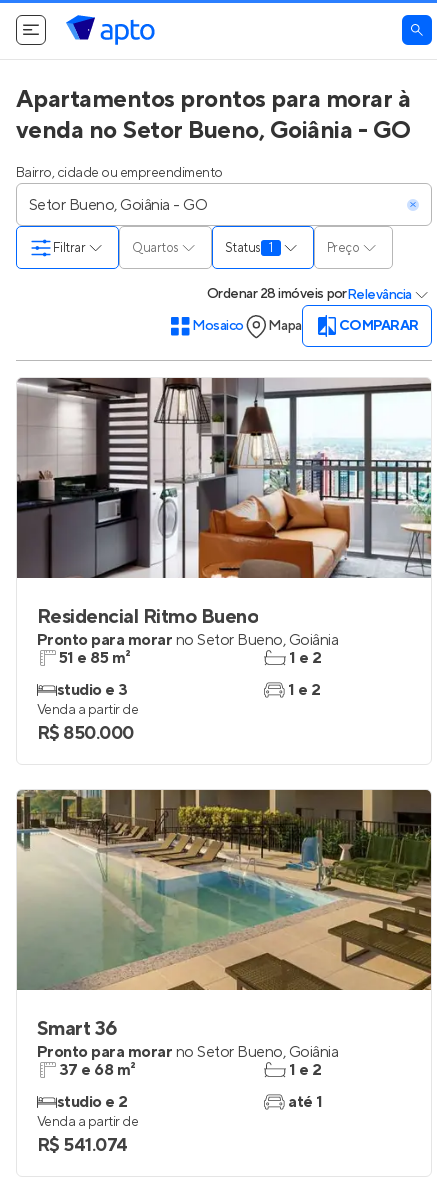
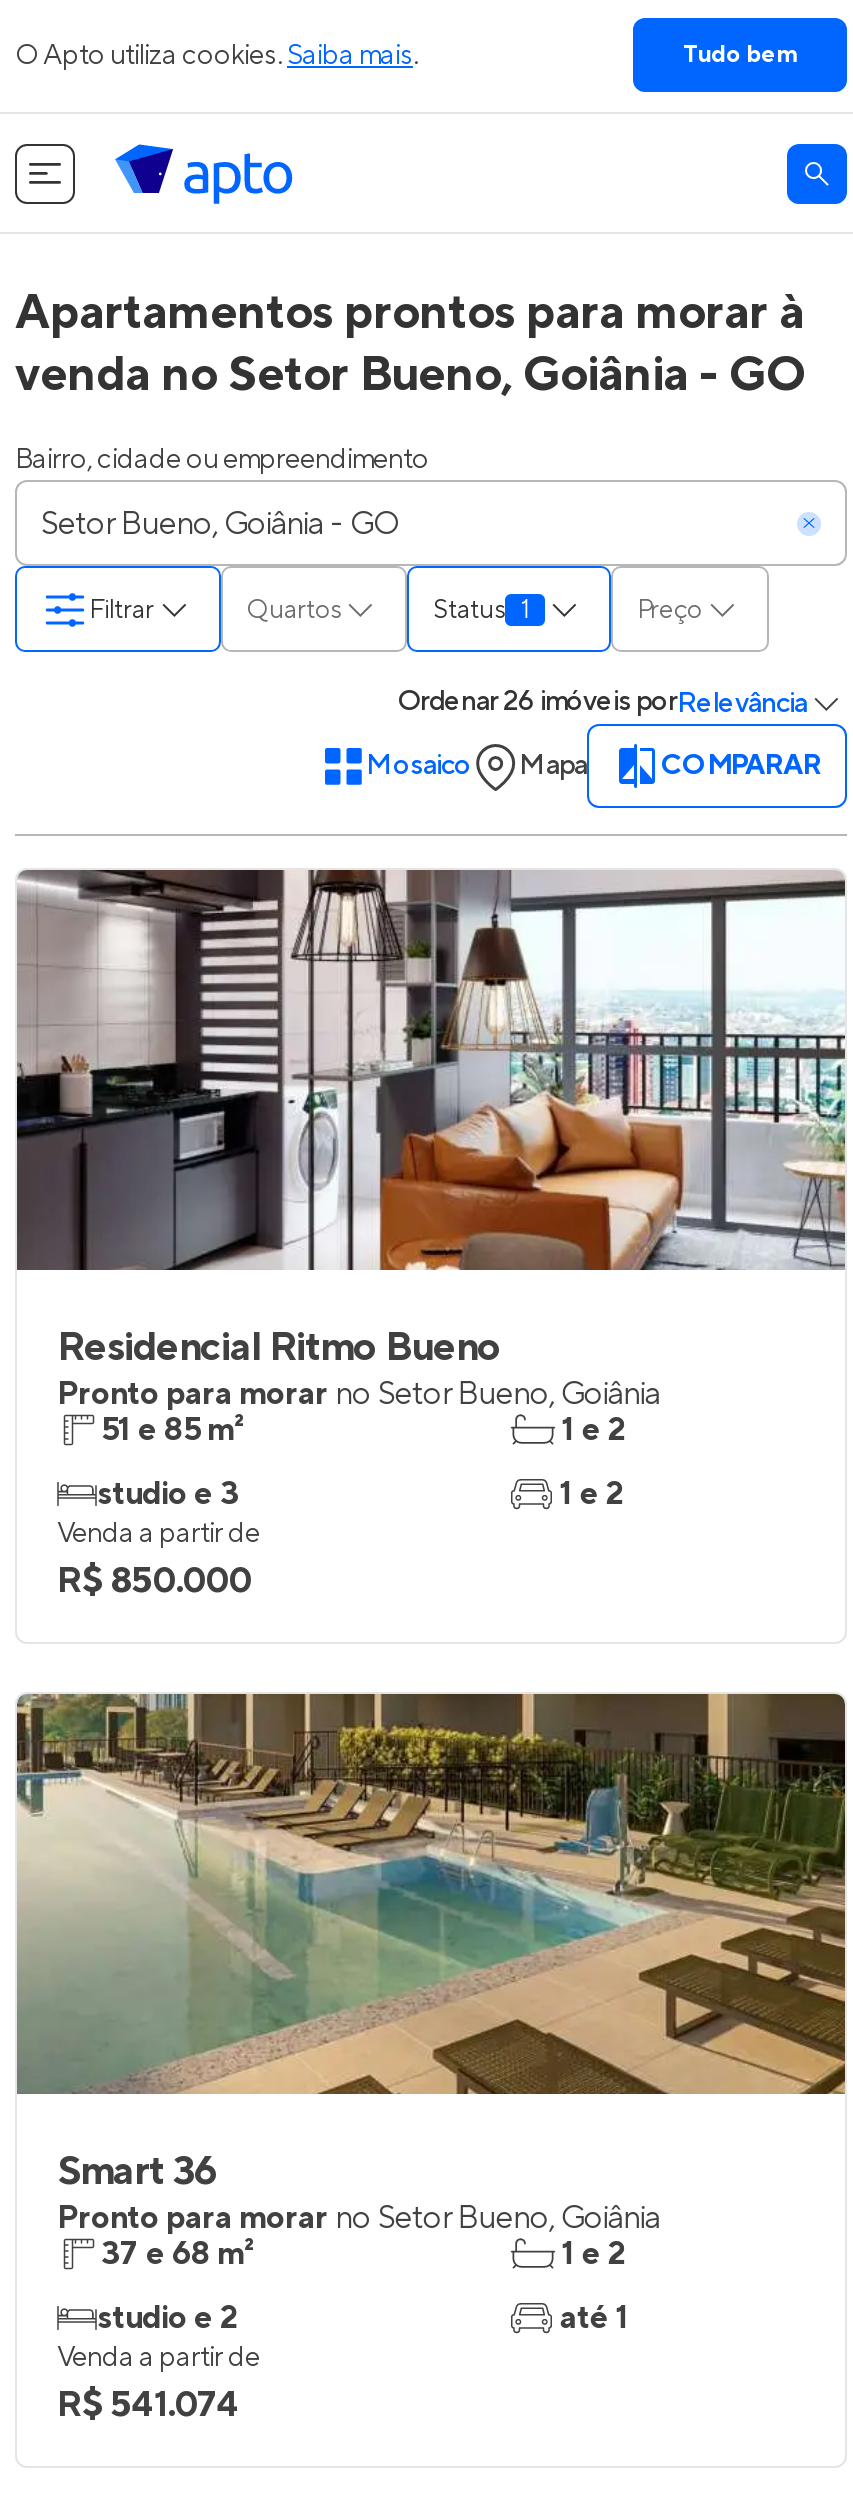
+ O Apto utiliza cookies. Saiba mais.
+ Tudo bem

- Ordenar28 imóveis porRelevância
+ Ordenar26 imóveis porRelevância
